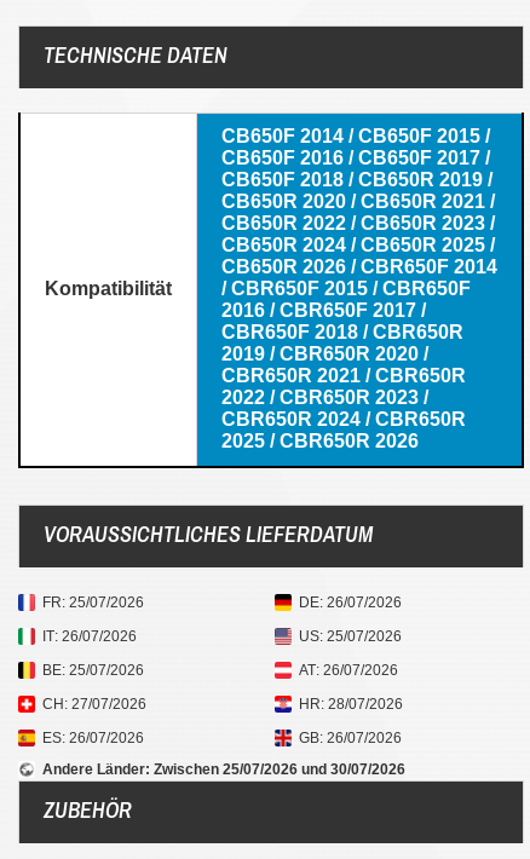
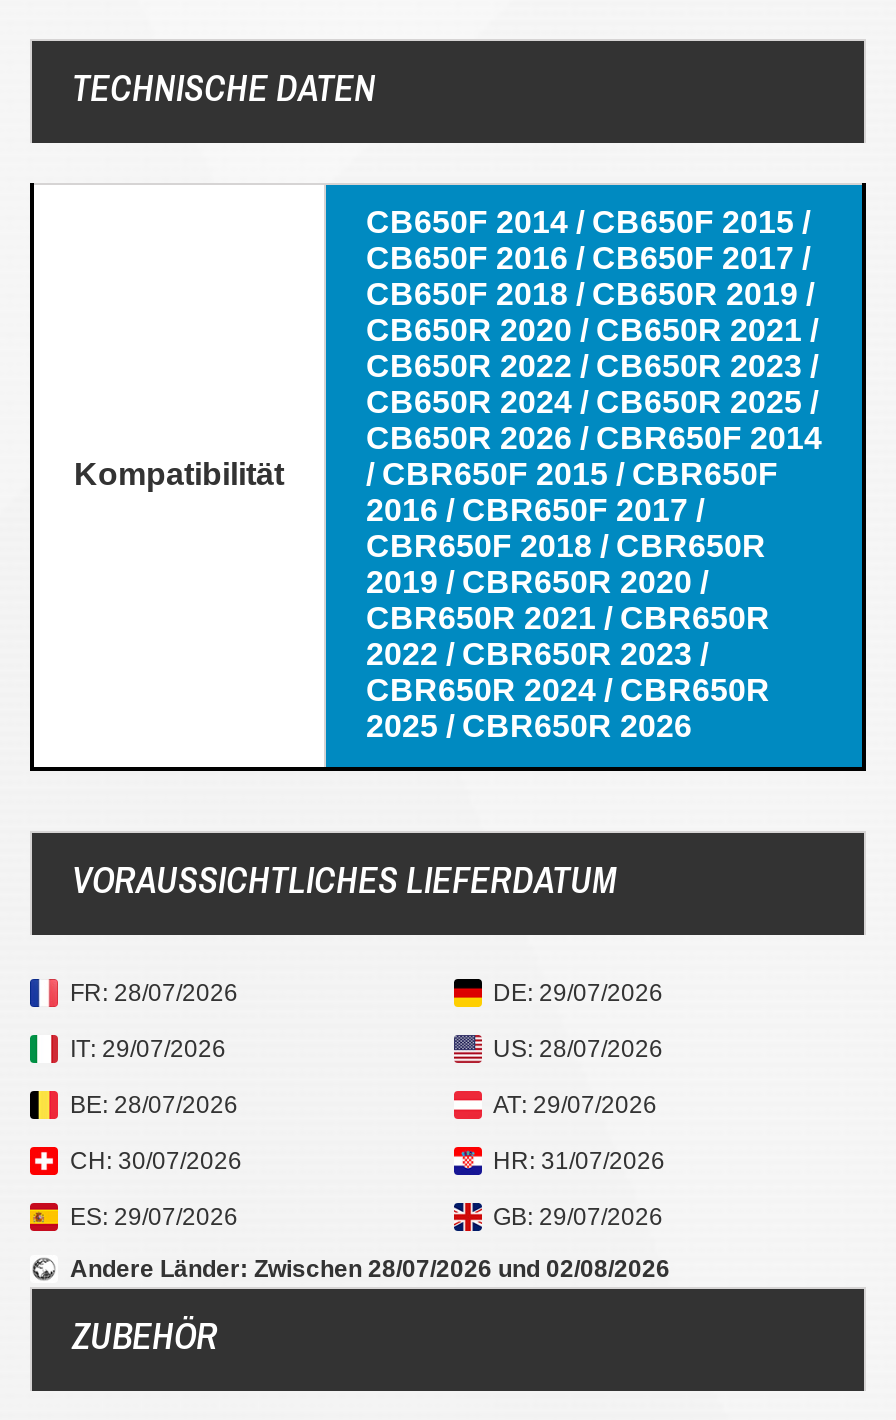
- FR: 25/07/2026
+ FR: 28/07/2026

- DE: 26/07/2026
+ DE: 29/07/2026

- IT: 26/07/2026
+ IT: 29/07/2026

- US: 25/07/2026
+ US: 28/07/2026

- BE: 25/07/2026
+ BE: 28/07/2026

- AT: 26/07/2026
+ AT: 29/07/2026

- CH: 27/07/2026
+ CH: 30/07/2026

- HR: 28/07/2026
+ HR: 31/07/2026

- ES: 26/07/2026
+ ES: 29/07/2026

- GB: 26/07/2026
+ GB: 29/07/2026

- Andere Länder: Zwischen 25/07/2026 und 30/07/2026
+ Andere Länder: Zwischen 28/07/2026 und 02/08/2026
